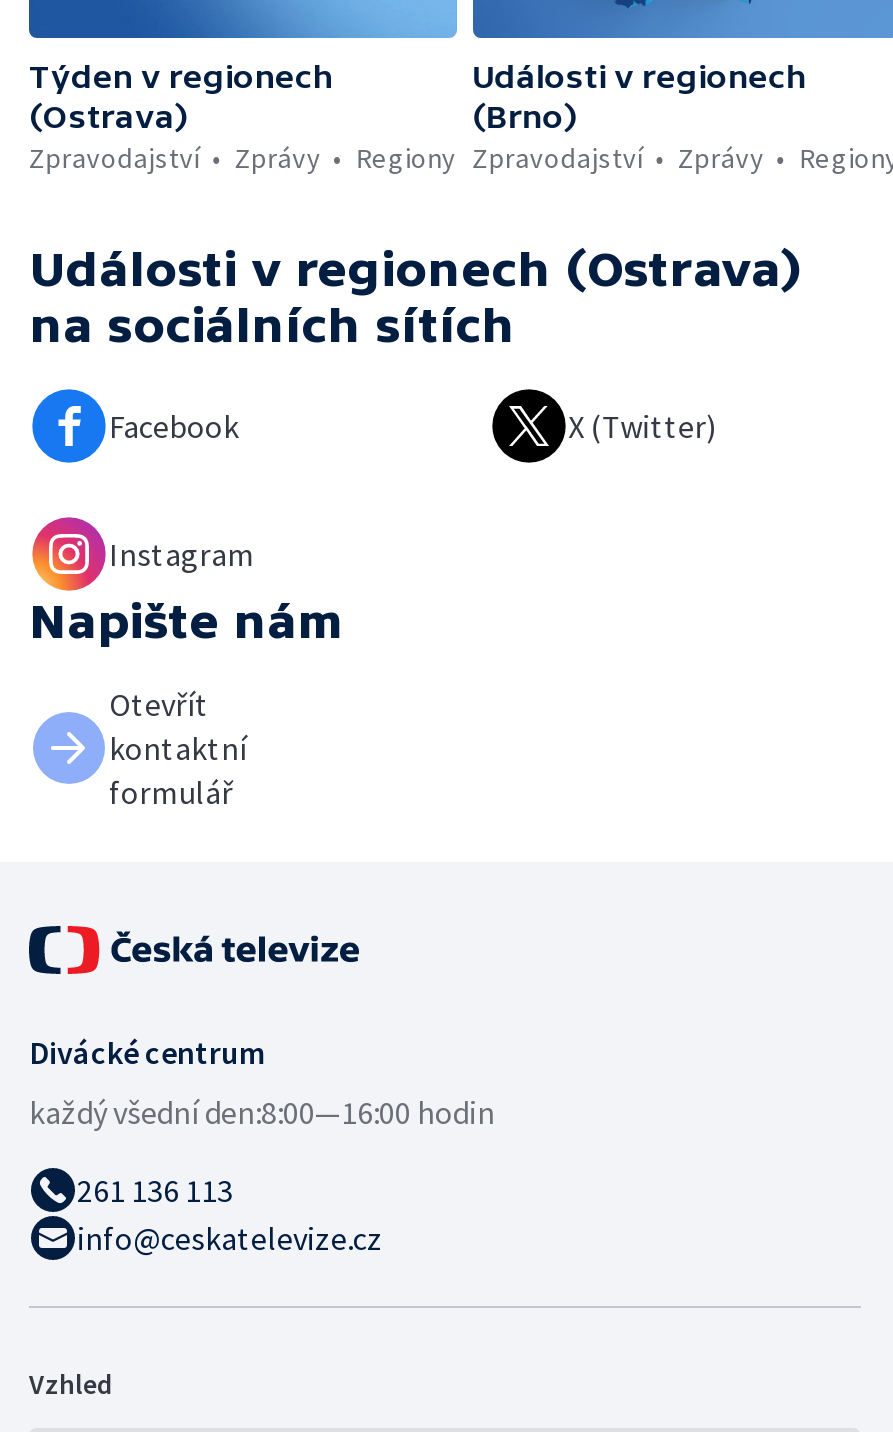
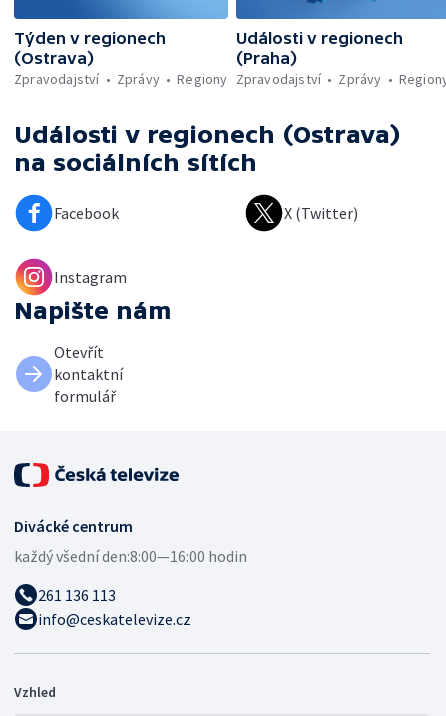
- (Brno)
+ (Praha)
